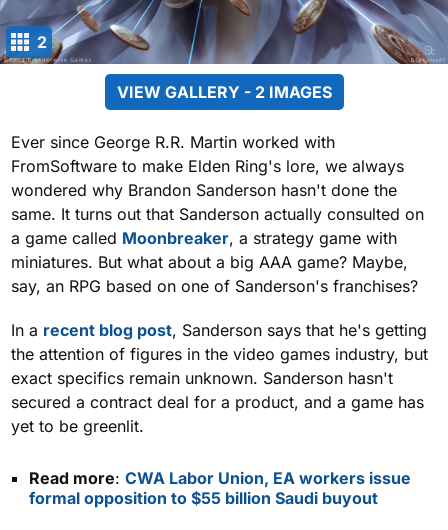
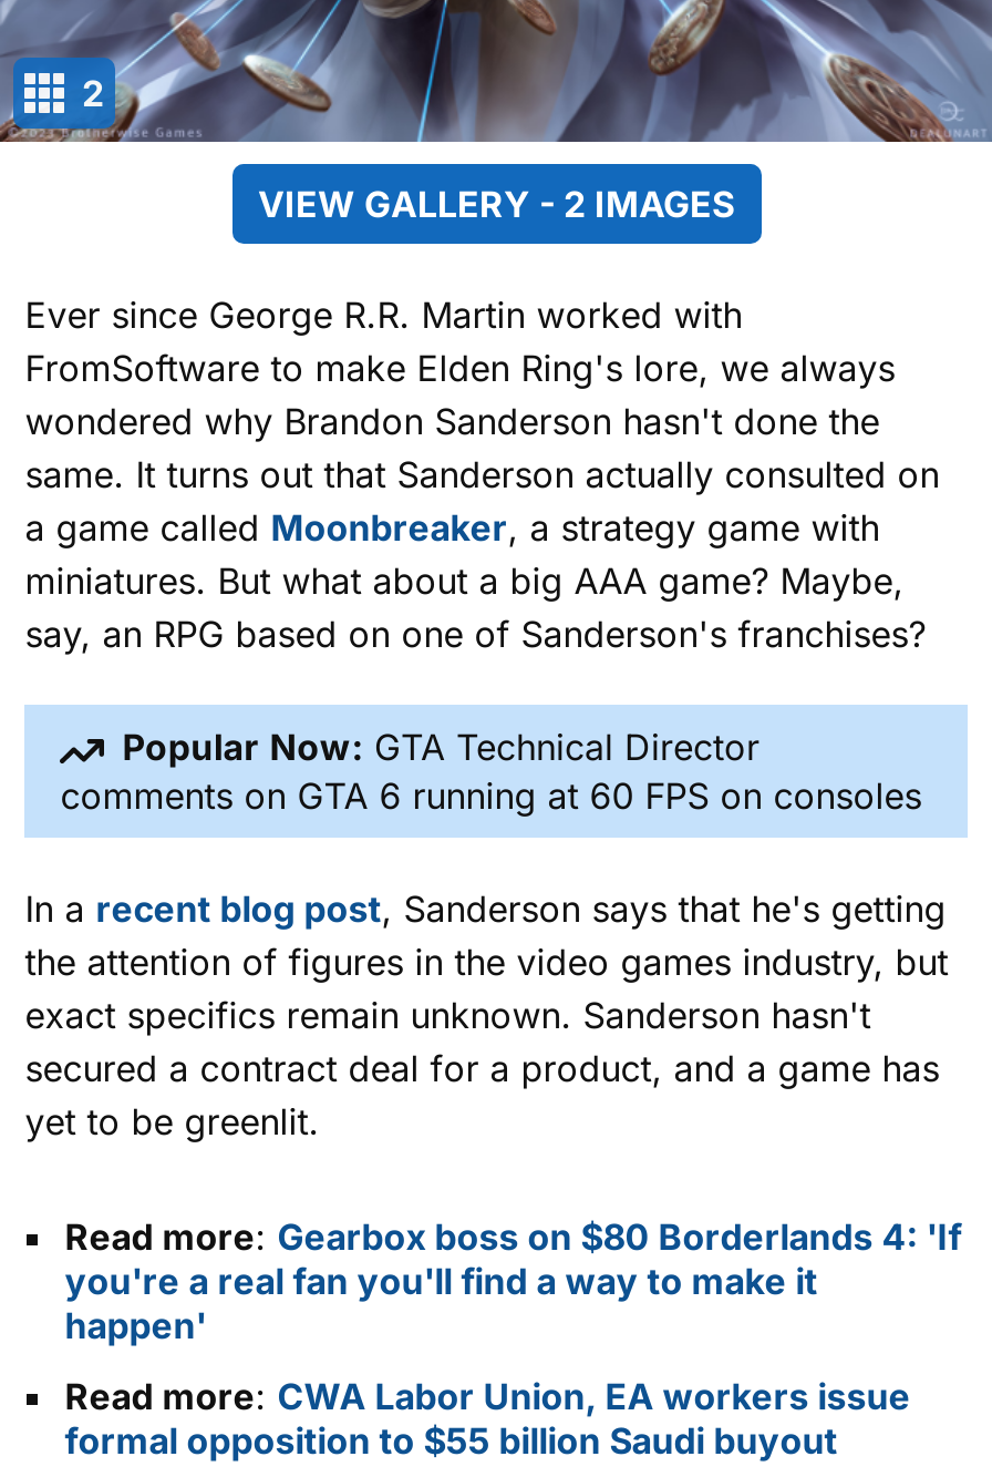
+ Popular Now: GTA Technical Director
+ comments on GTA 6 running at 60 FPS on consoles

+ Read more: Gearbox boss on $80 Borderlands 4: 'If
+ you're a real fan you'll find a way to make it
+ happen'
